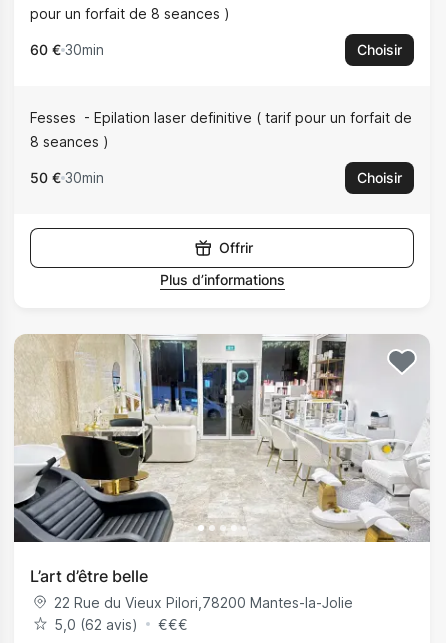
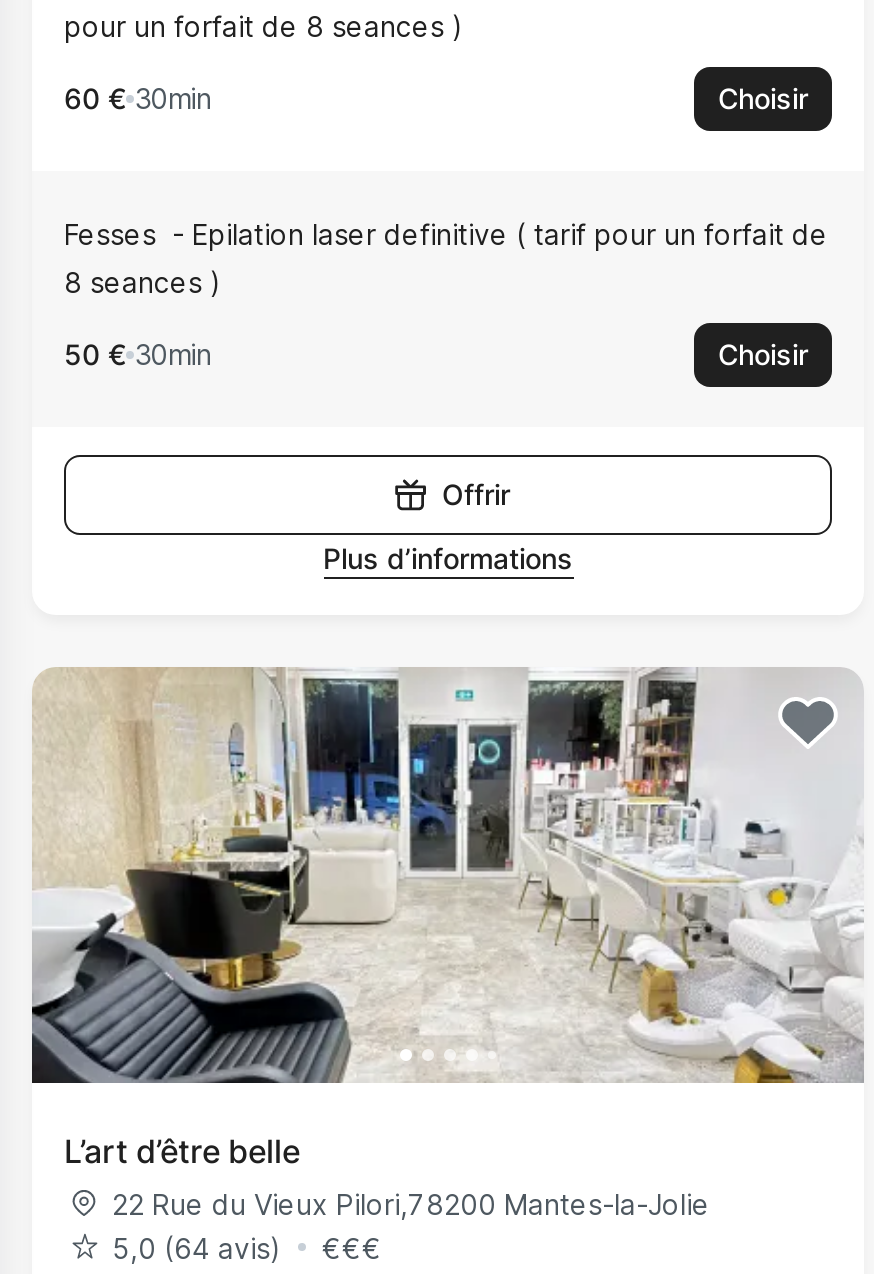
- 5,0 (62 avis)
+ 5,0 (64 avis)
